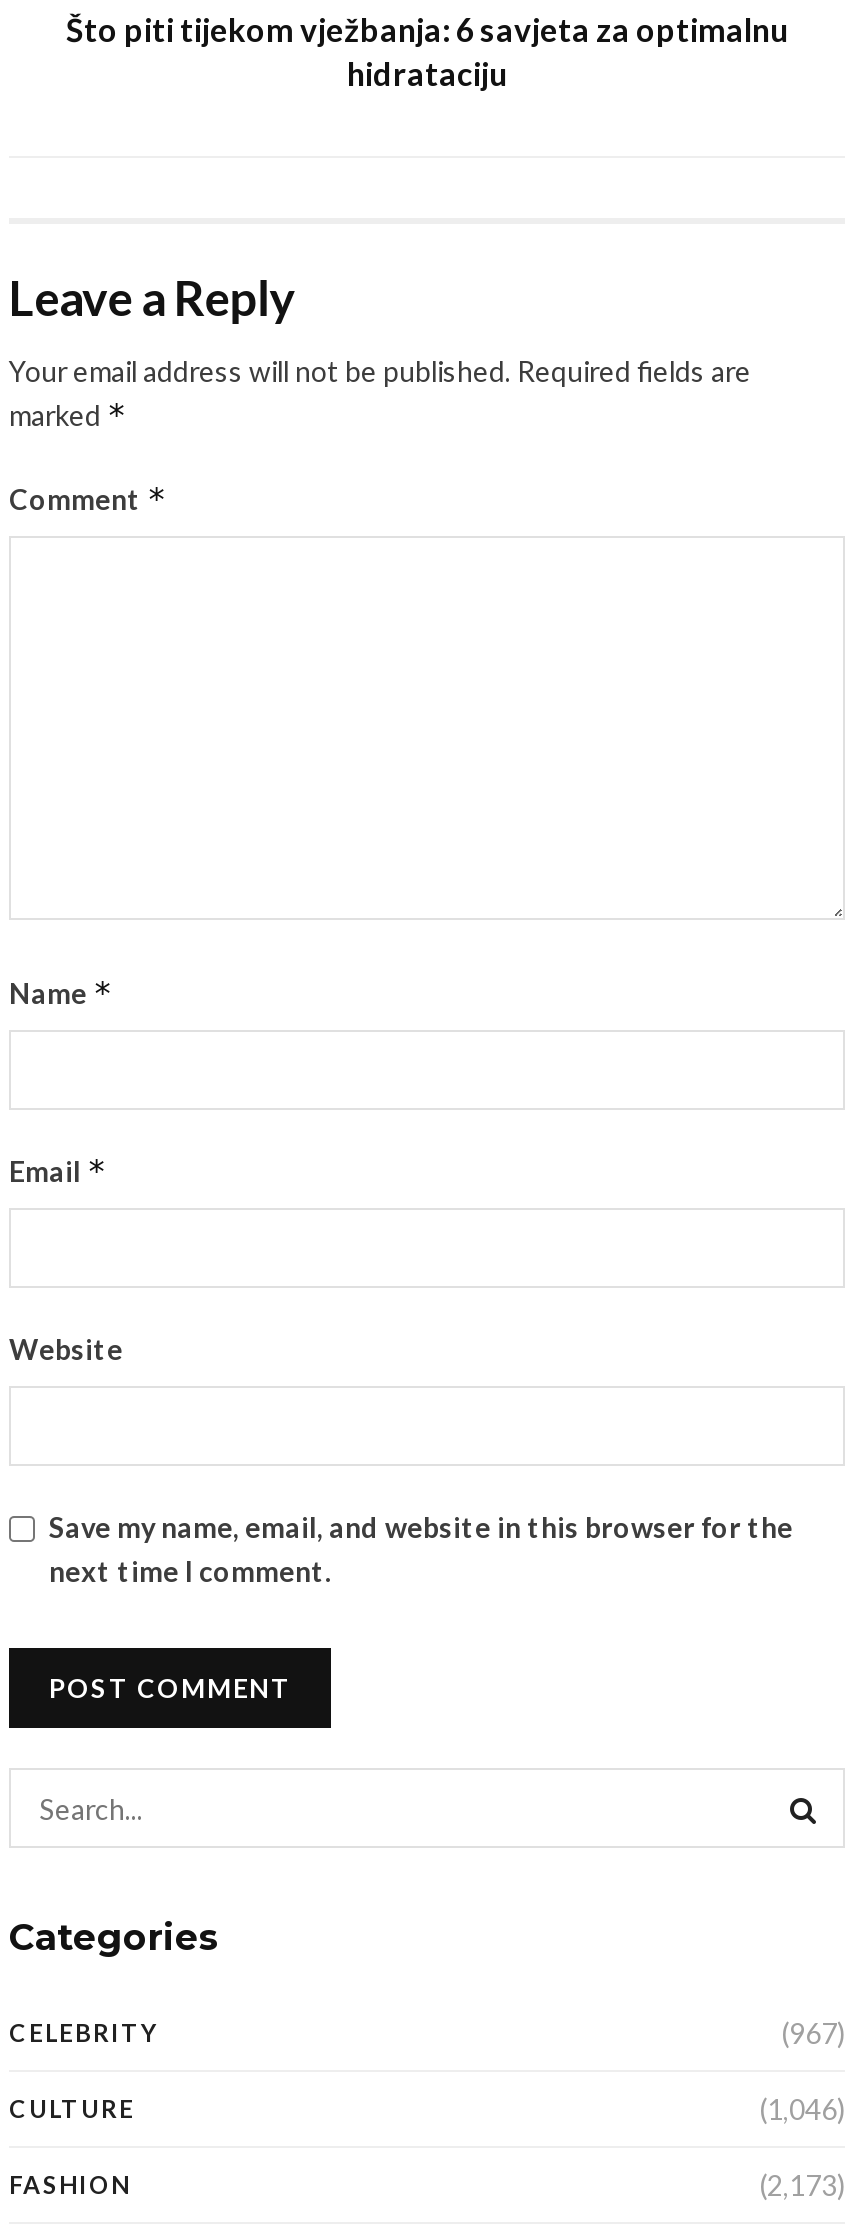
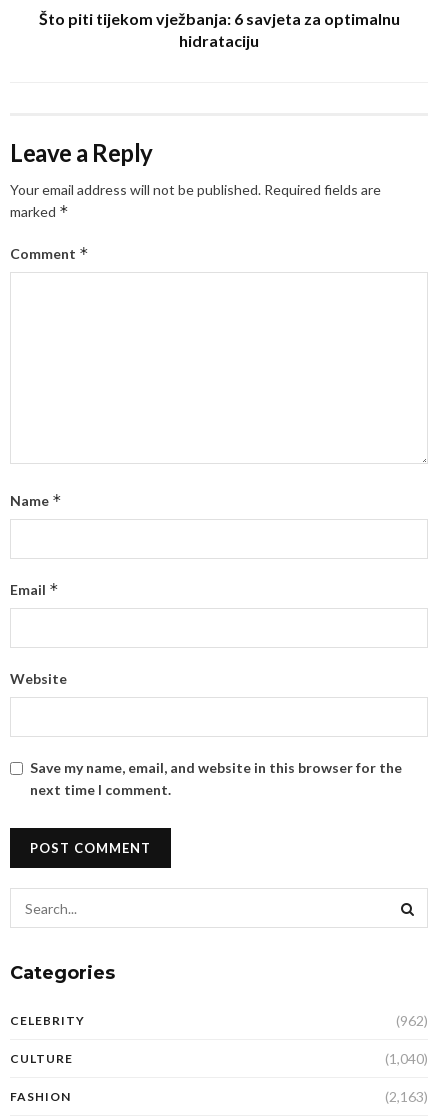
- (967)
+ (962)

- (1,046)
+ (1,040)

- (2,173)
+ (2,163)
